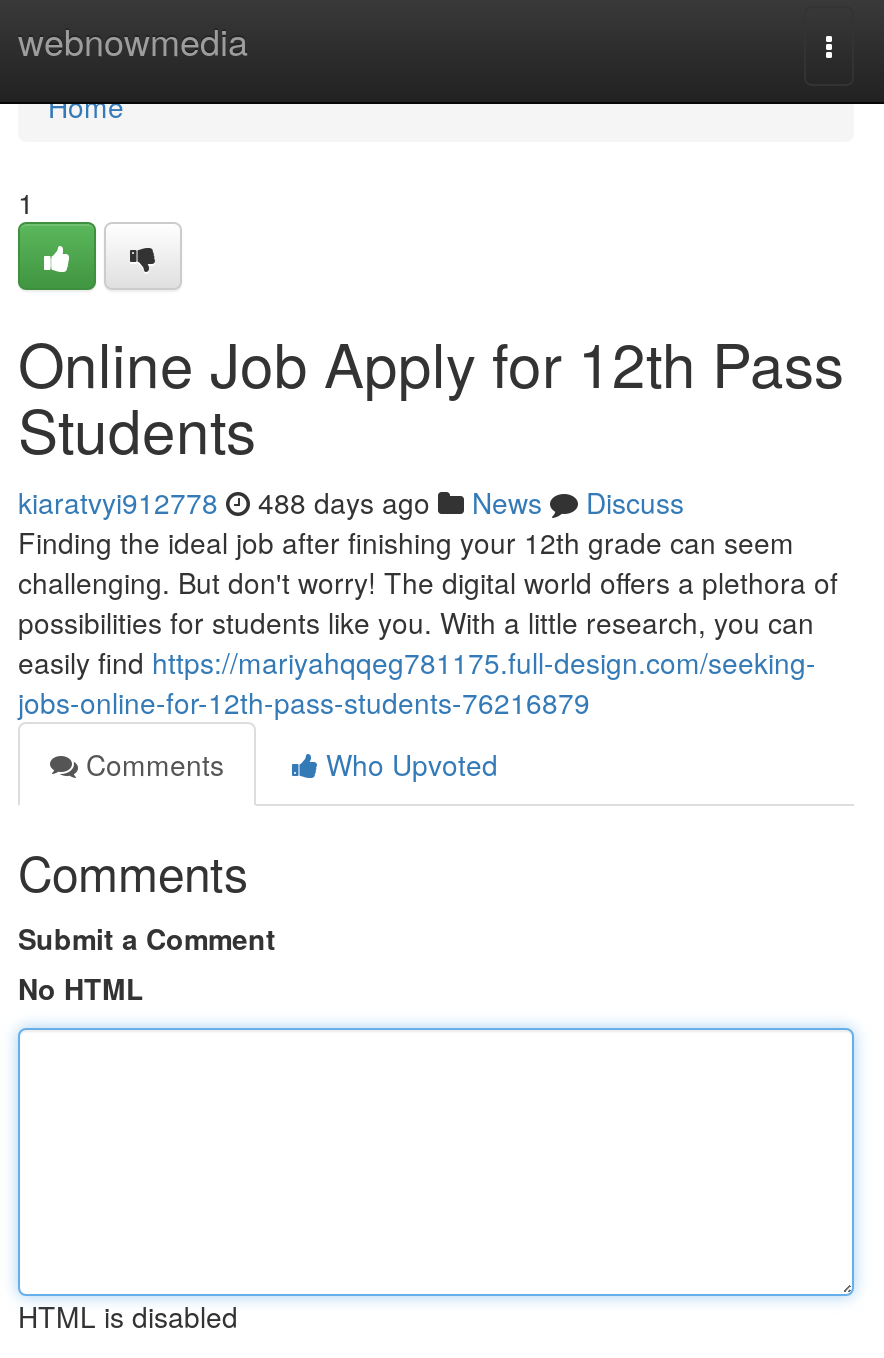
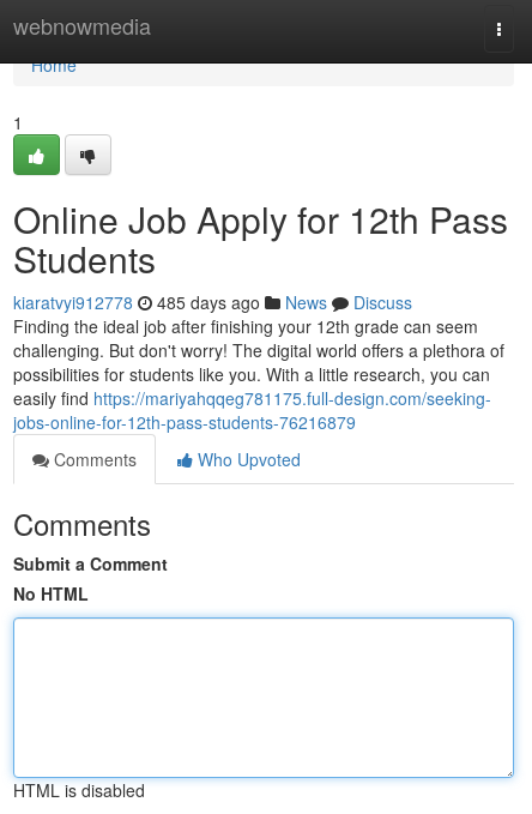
- kiaratvyi912778 488 days ago News Discuss
+ kiaratvyi912778 485 days ago News Discuss
